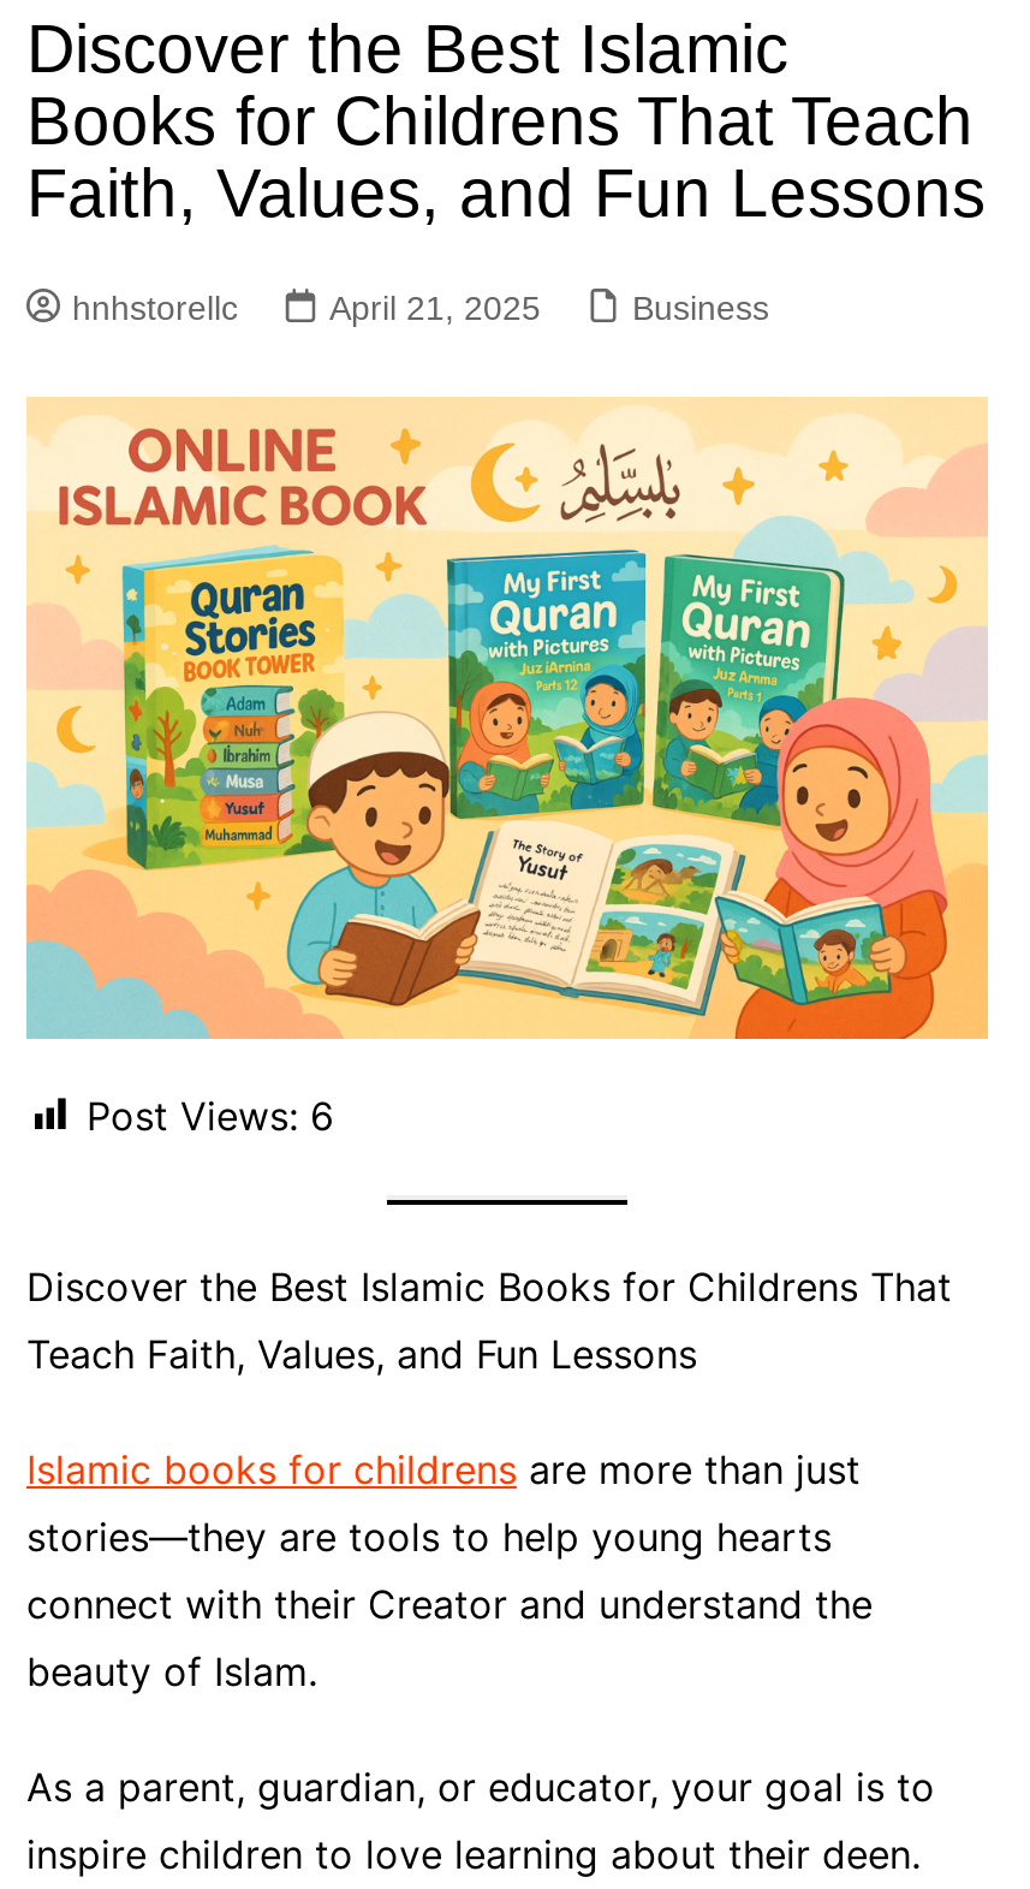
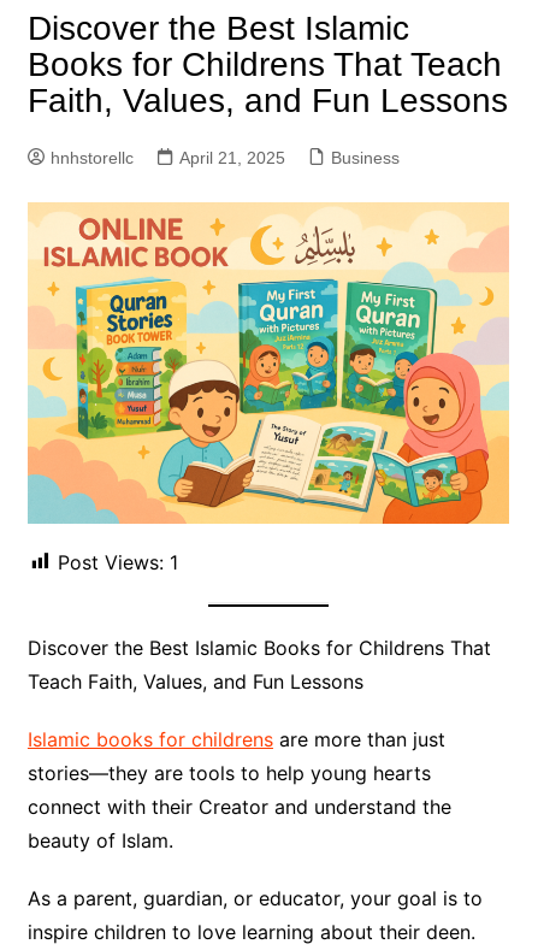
- Post Views: 6
+ Post Views: 1
